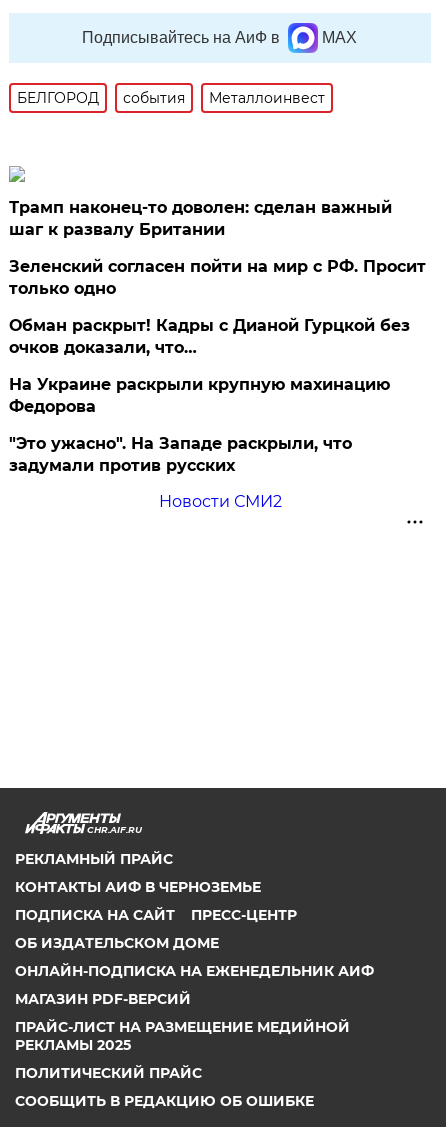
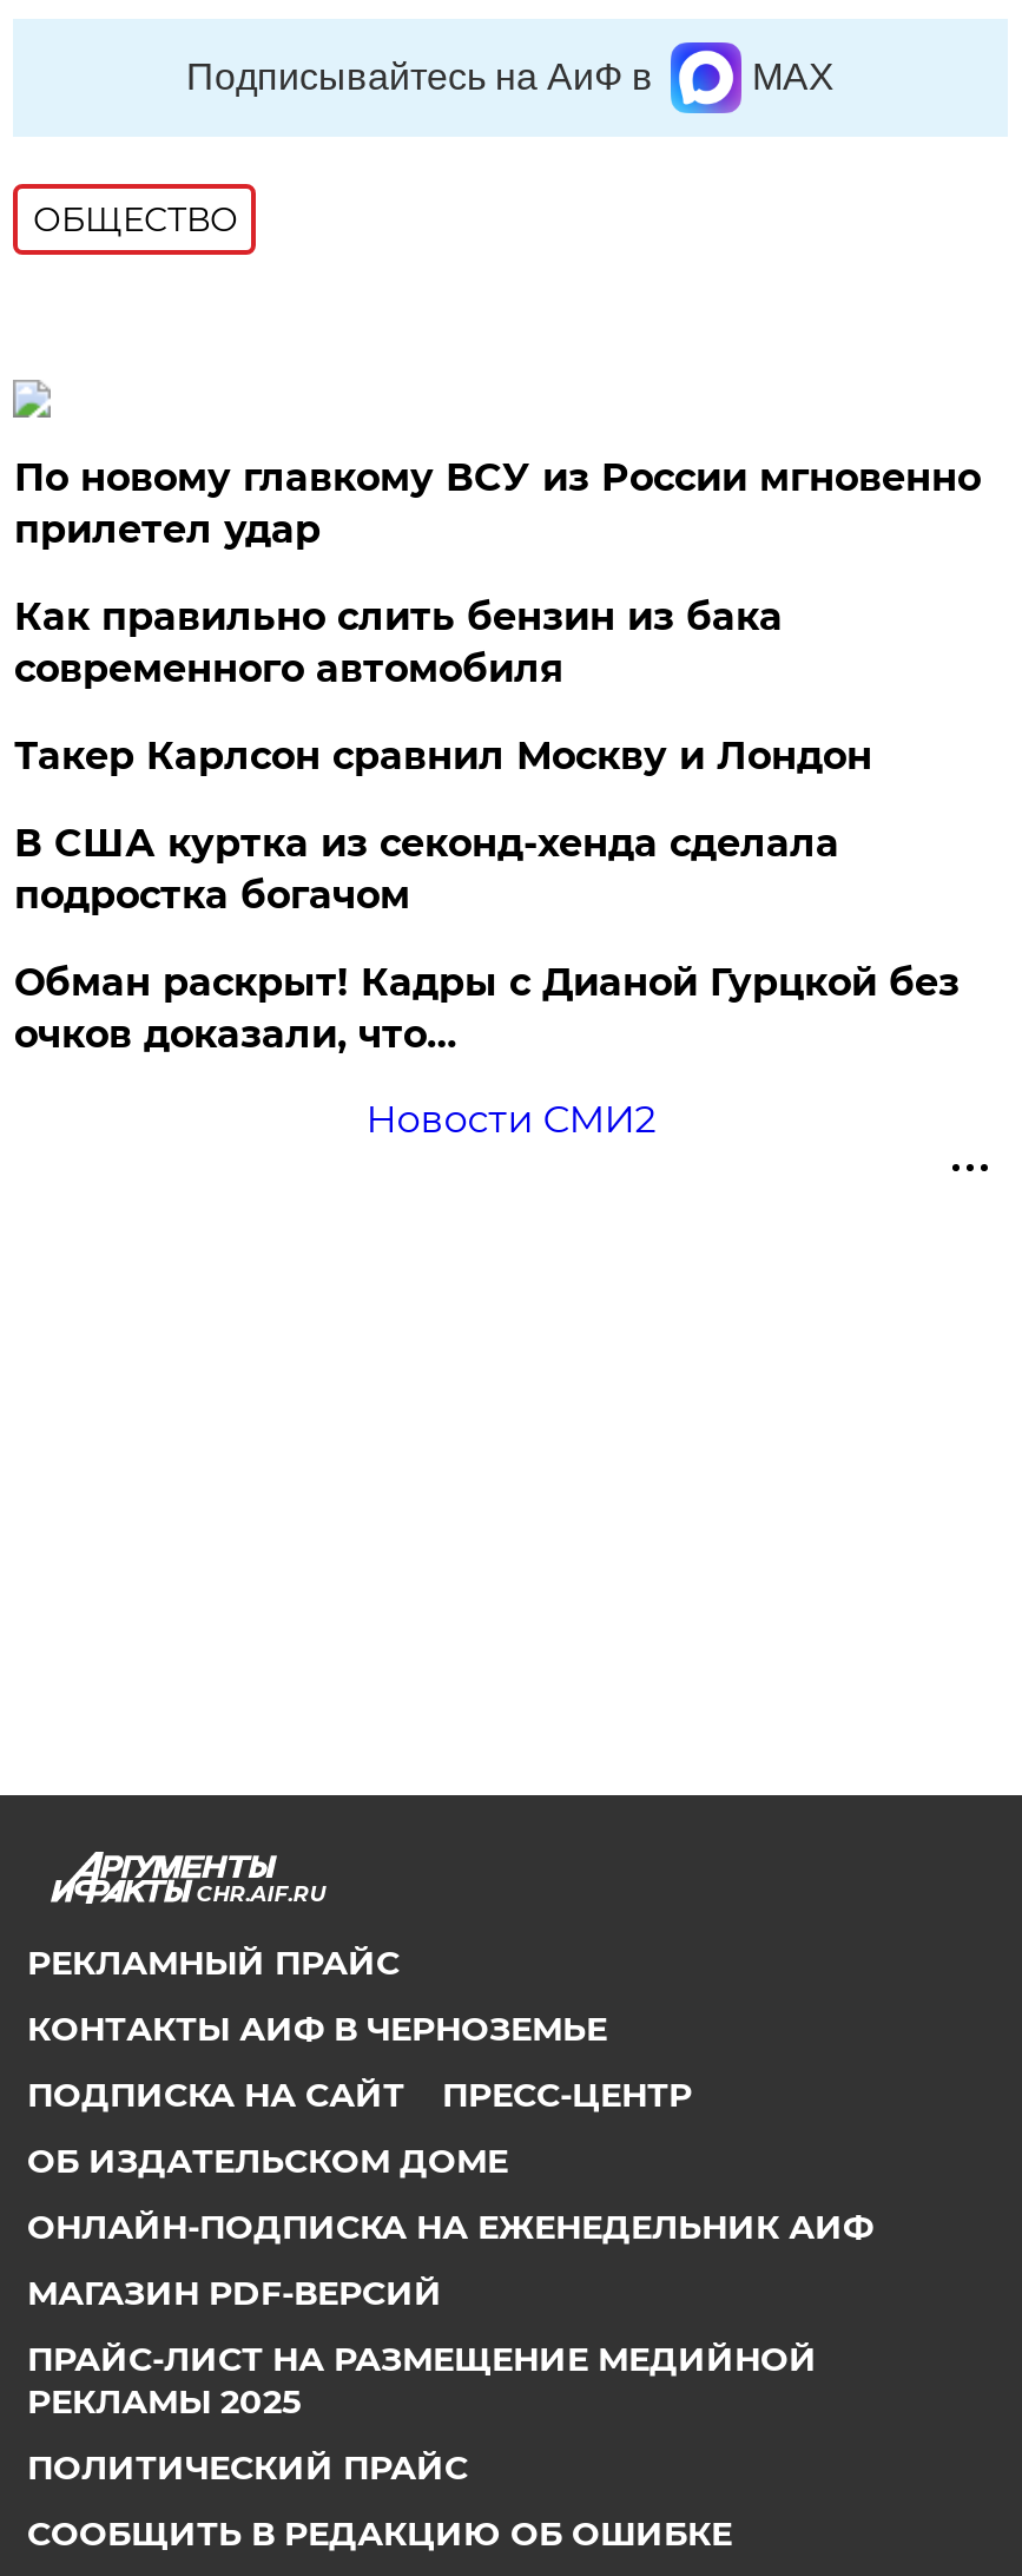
- БЕЛГОРОД
- события
- Металлоинвест
+ ОБЩЕСТВО

- Трамп наконец-то доволен: сделан важный
- шаг к развалу Британии
- Зеленский согласен пойти на мир с РФ. Просит
- только одно
+ По новому главкому ВСУ из России мгновенно
+ прилетел удар
+ Как правильно слить бензин из бака
+ современного автомобиля
+ Такер Карлсон сравнил Москву и Лондон
+ В США куртка из секонд-хенда сделала
+ подростка богачом

moved down: Обман раскрыт! Кадры с Дианой Гурцкой без | очков доказали, что…

- На Украине раскрыли крупную махинацию
- Федорова
- "Это ужасно". На Западе раскрыли, что
- задумали против русских
